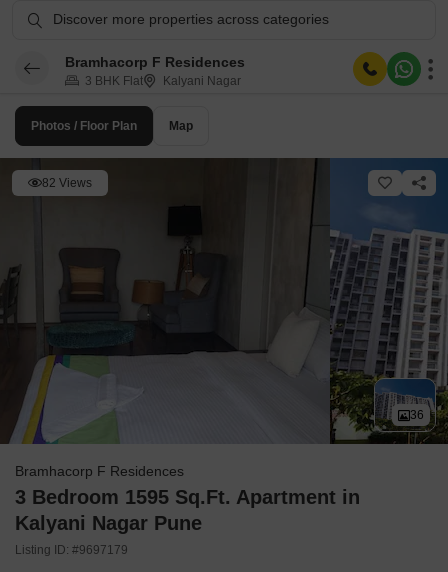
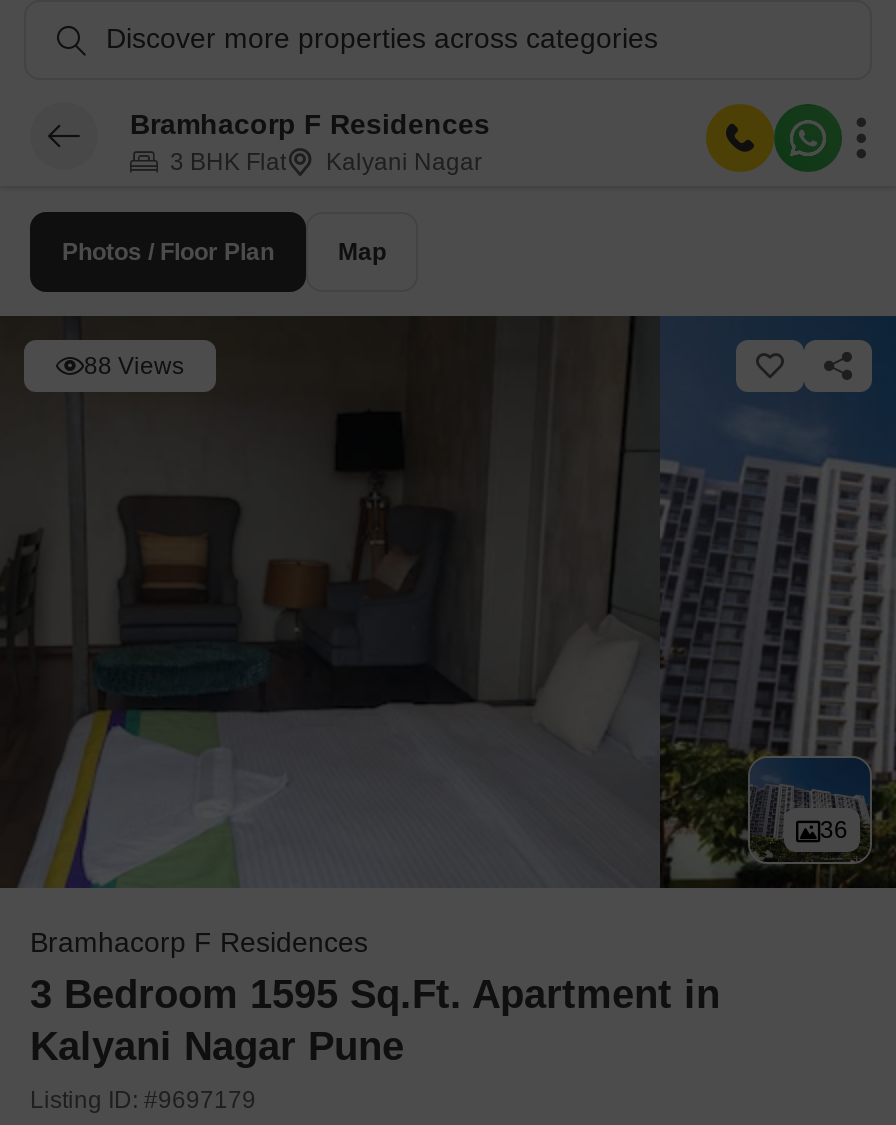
- 82 Views
+ 88 Views
